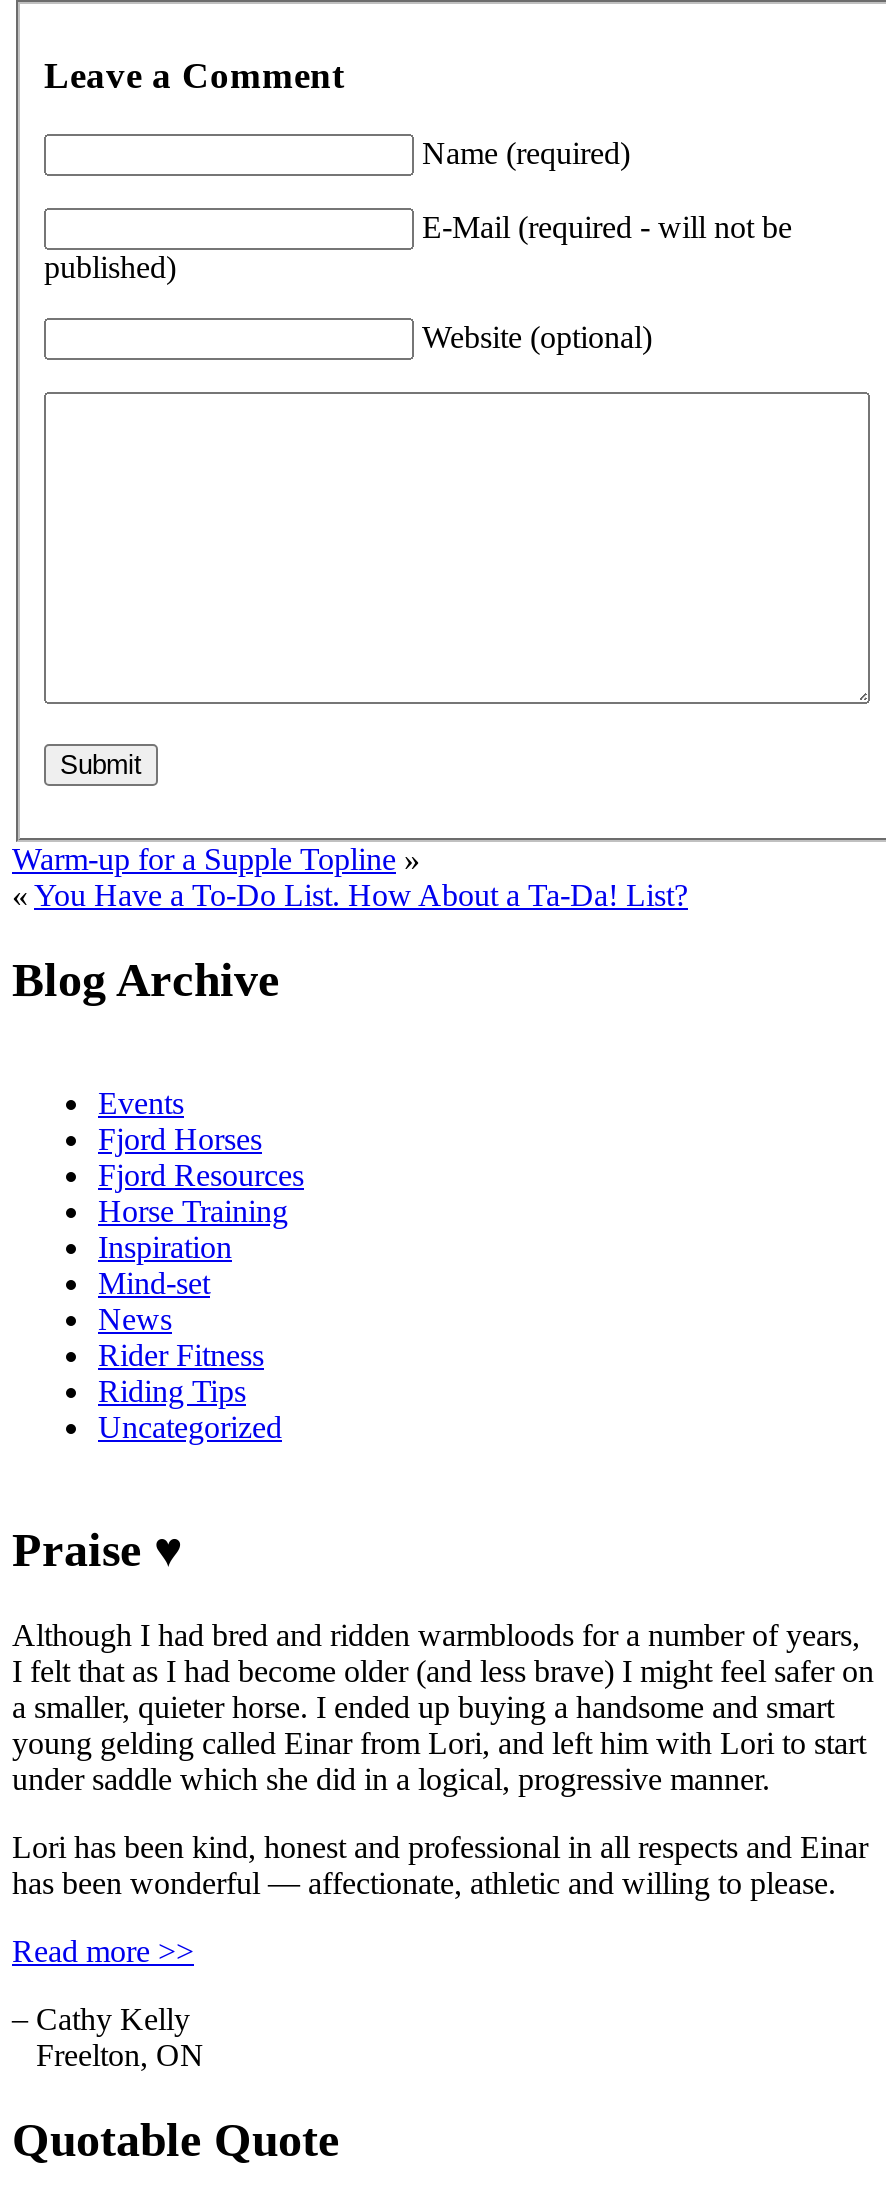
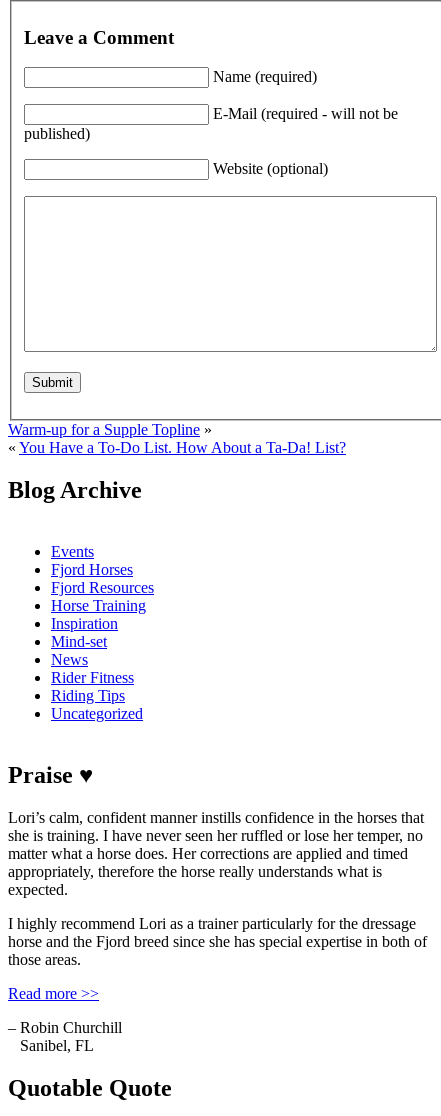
- Although I had bred and ridden warmbloods for a number of years,
- I felt that as I had become older (and less brave) I might feel safer on
- a smaller, quieter horse. I ended up buying a handsome and smart
- young gelding called Einar from Lori, and left him with Lori to start
- under saddle which she did in a logical, progressive manner.
+ Lori’s calm, confident manner instills confidence in the horses that
+ she is training. I have never seen her ruffled or lose her temper, no
+ matter what a horse does. Her corrections are applied and timed
+ appropriately, therefore the horse really understands what is
+ expected.

- Lori has been kind, honest and professional in all respects and Einar
- has been wonderful — affectionate, athletic and willing to please.
+ I highly recommend Lori as a trainer particularly for the dressage
+ horse and the Fjord breed since she has special expertise in both of
+ those areas.

- – Cathy Kelly
- Freelton, ON
+ – Robin Churchill
+ Sanibel, FL
